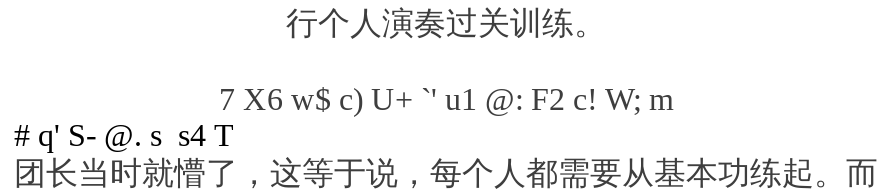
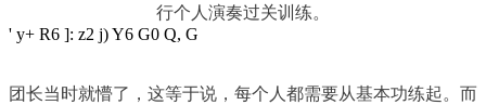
- 7 X6 w$ c) U+ `' u1 @: F2 c! W; m
- # q' S- @. s s4 T
+ ' y+ R6 ]: z2 j) Y6 G0 Q, G
